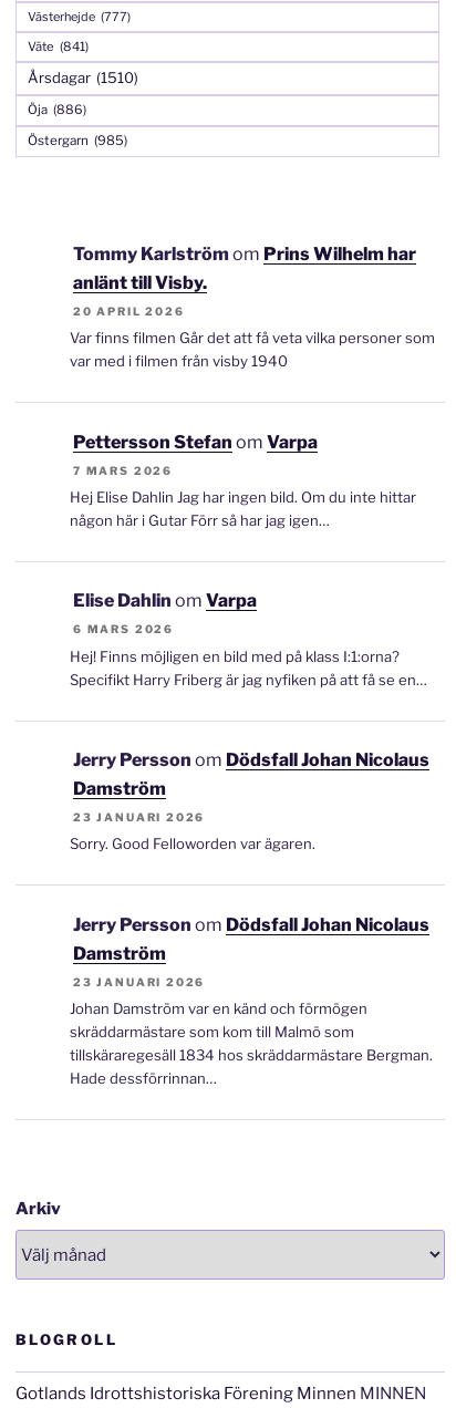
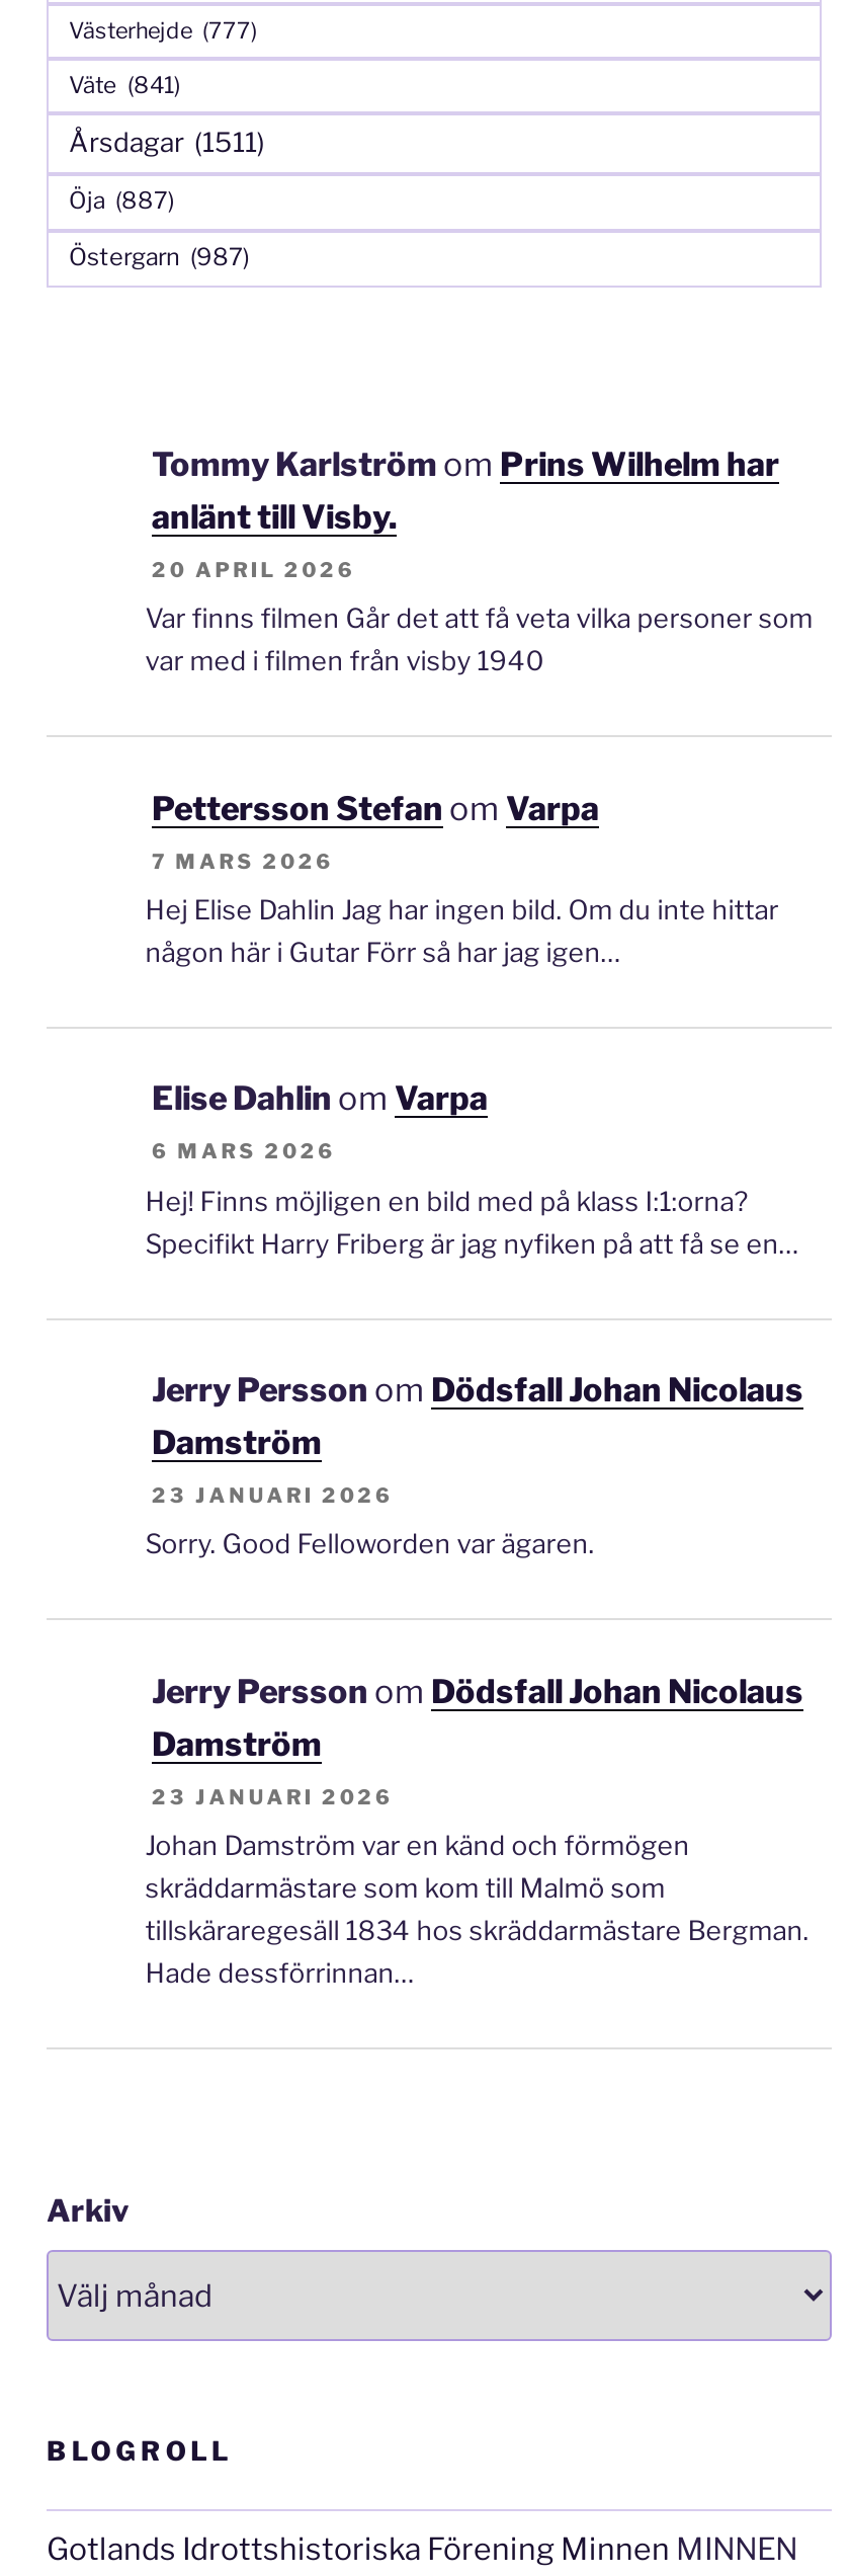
- Årsdagar (1510)
+ Årsdagar (1511)

- Öja (886)
+ Öja (887)

- Östergarn (985)
+ Östergarn (987)
